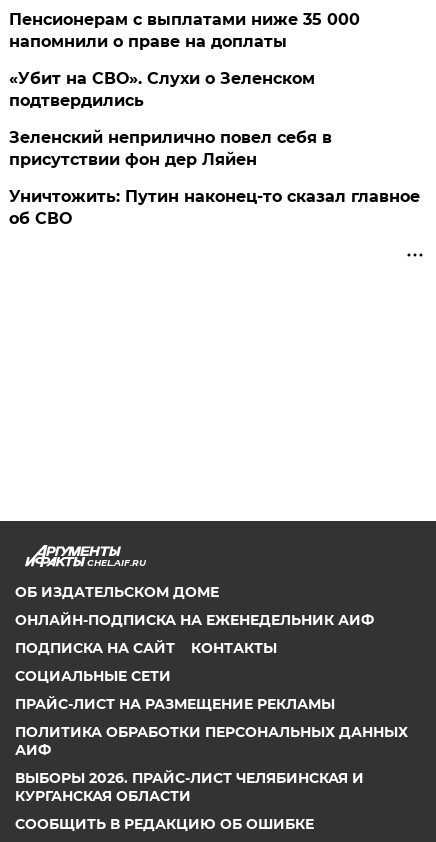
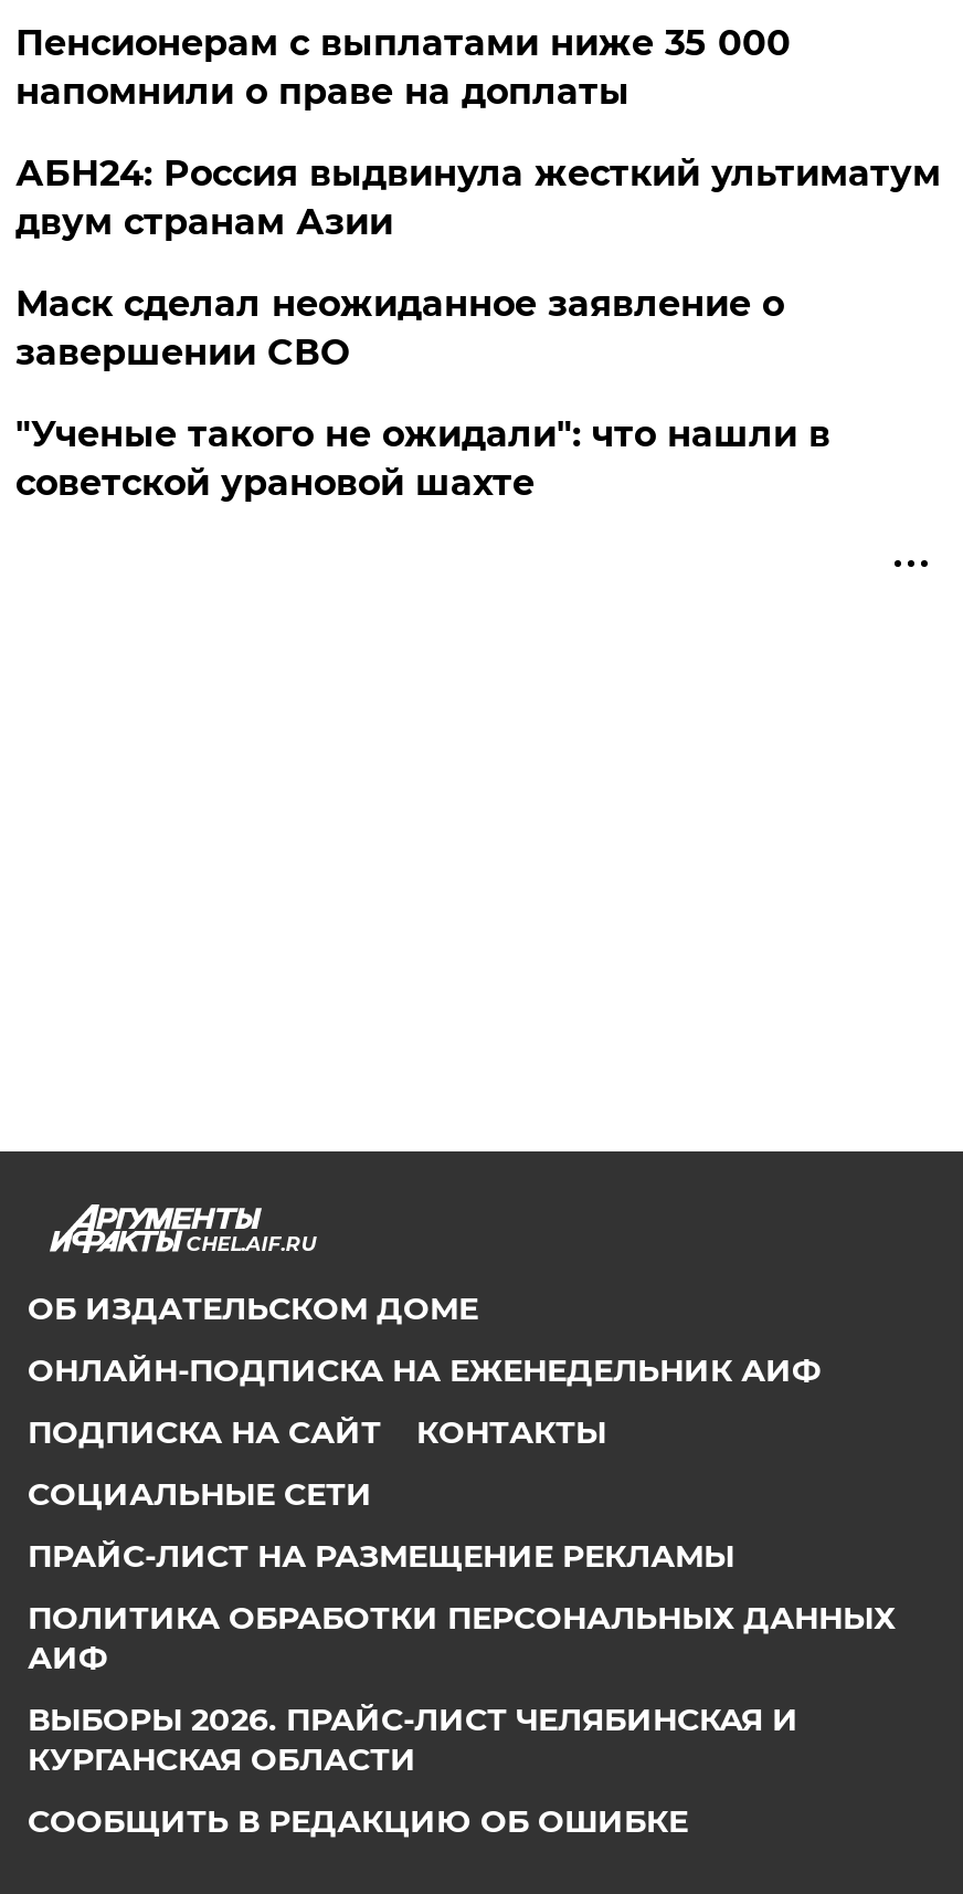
- «Убит на СВО». Слухи о Зеленском
- подтвердились
+ АБН24: Россия выдвинула жесткий ультиматум
+ двум странам Азии

- Зеленский неприлично повел cебя в
- присутствии фон дер Ляйен
+ Маск сделал неожиданное заявление о
+ завершении СВО

- Уничтожить: Путин наконец-то сказал главное
- об СВО
+ "Ученые такого не ожидали": что нашли в
+ советской урановой шахте
